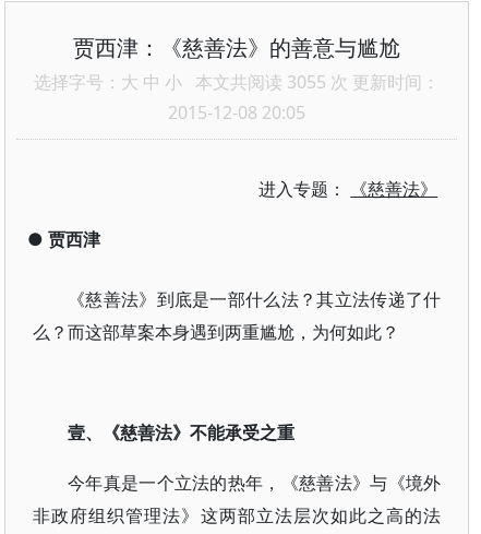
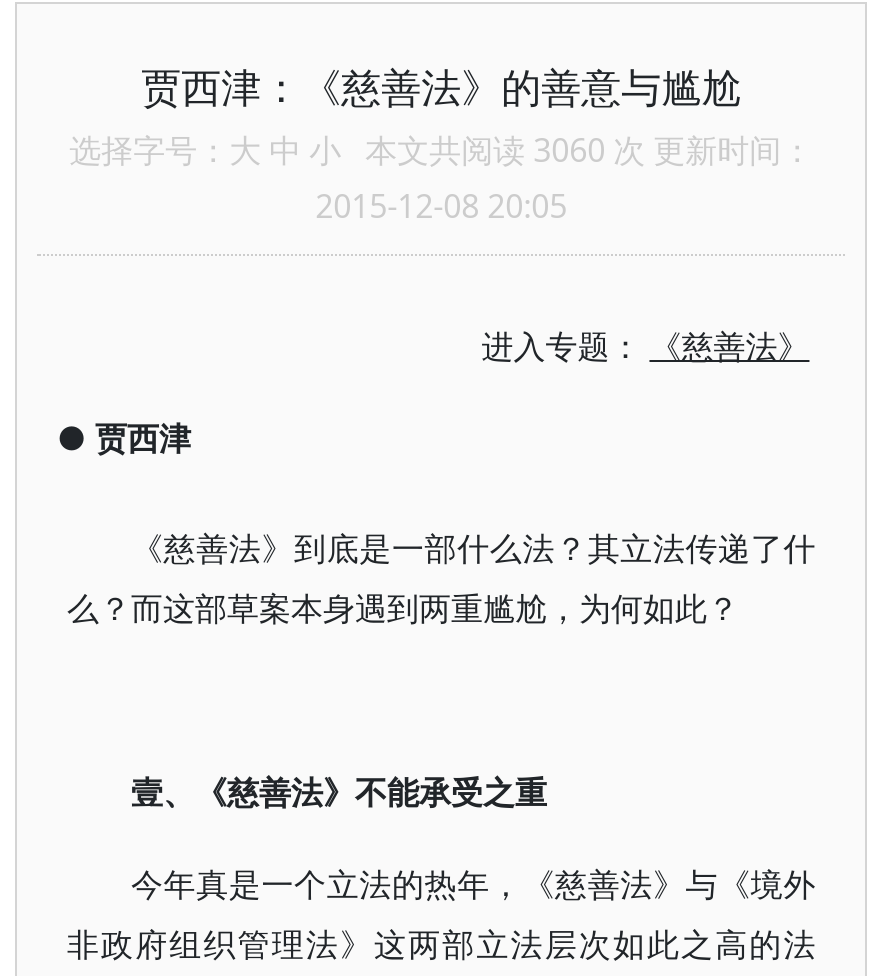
- 选择字号：大 中 小本文共阅读 3055 次 更新时间：
+ 选择字号：大 中 小本文共阅读 3060 次 更新时间：
